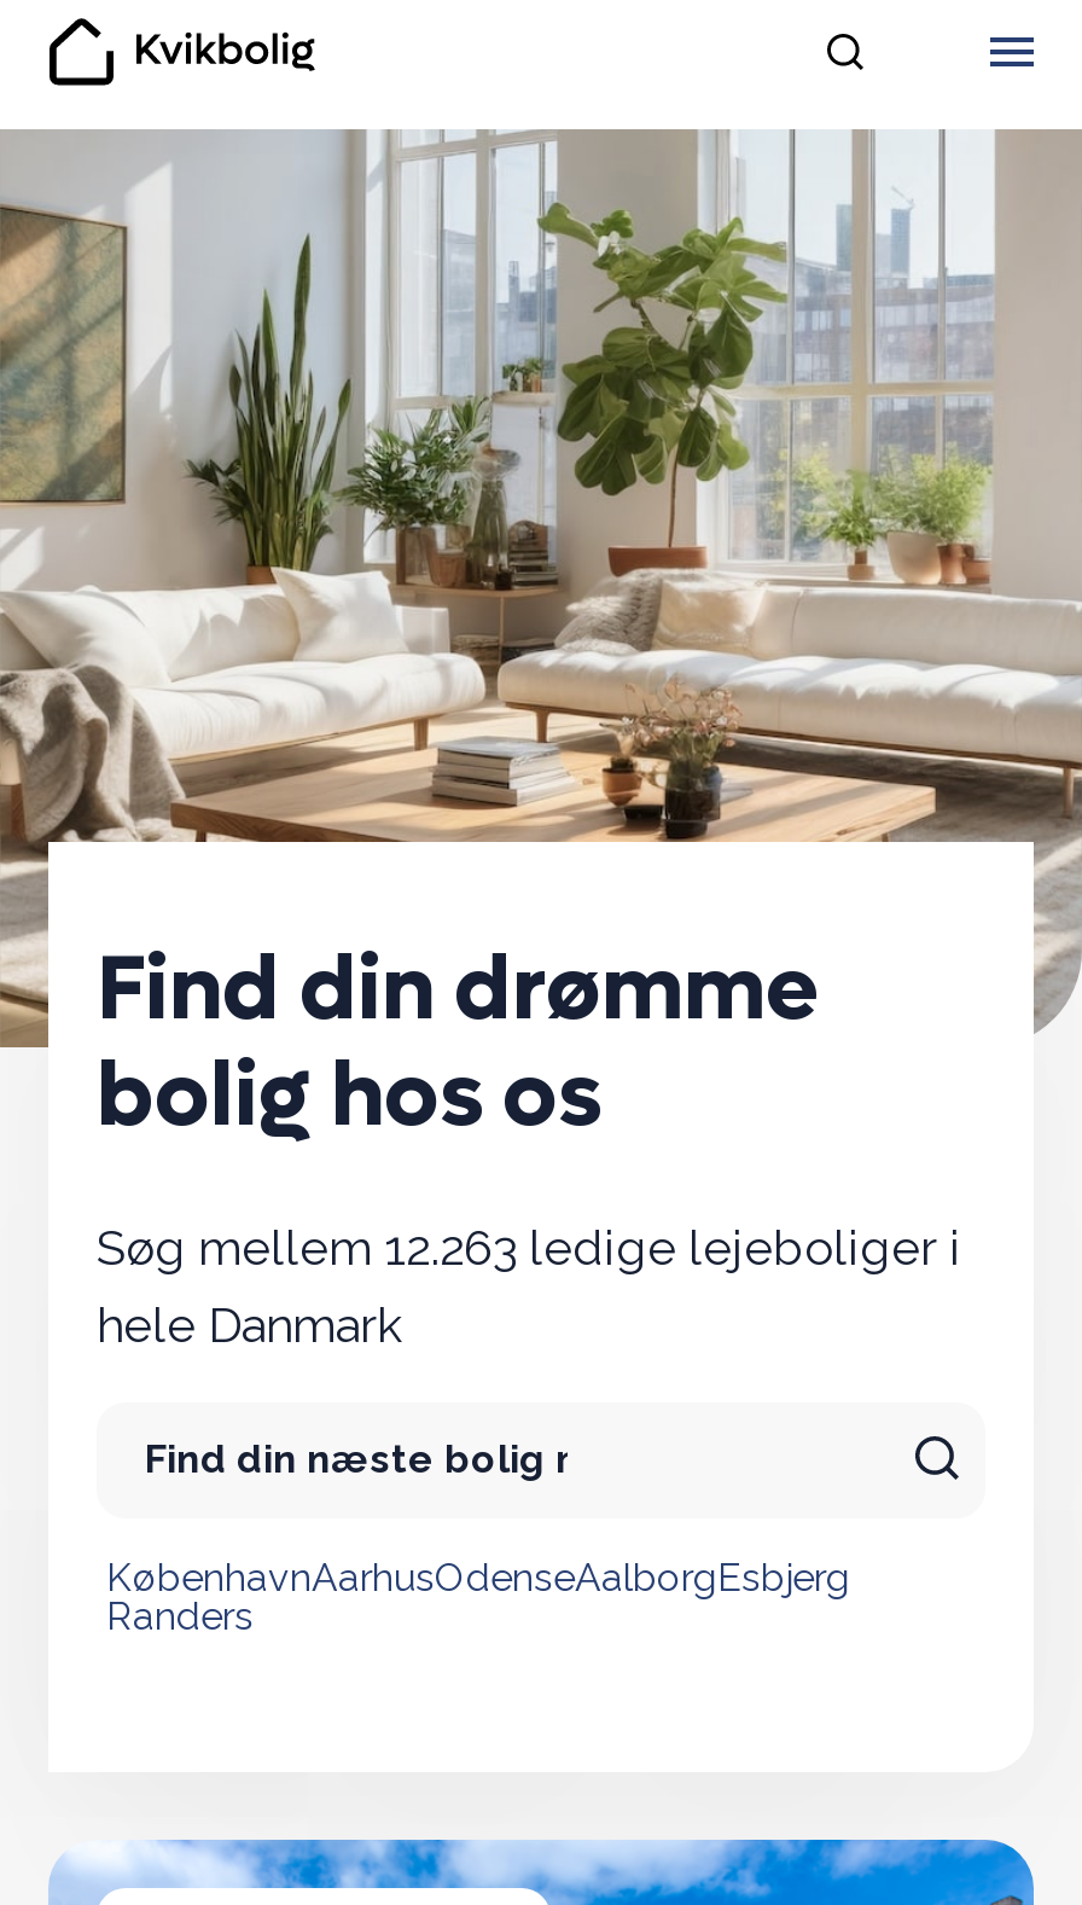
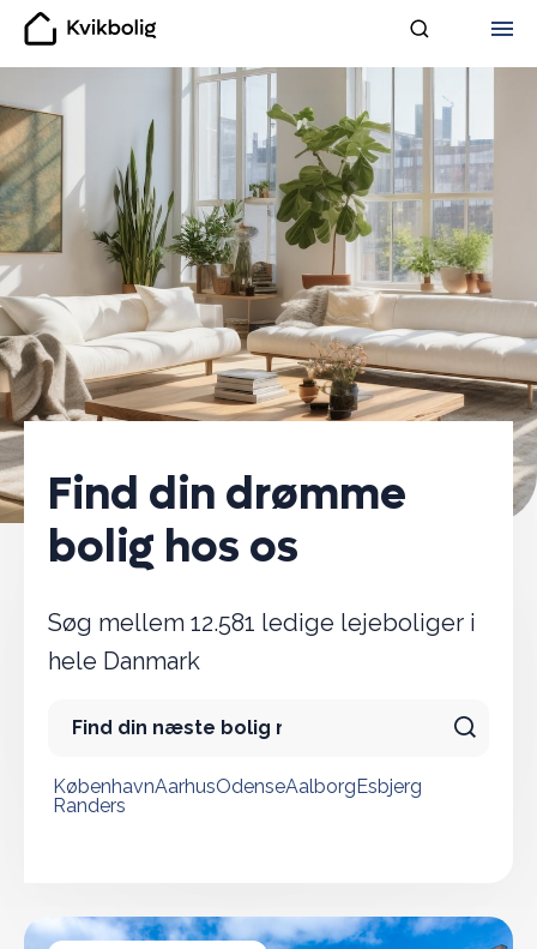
- Søg mellem 12.263 ledige lejeboliger i
+ Søg mellem 12.581 ledige lejeboliger i
